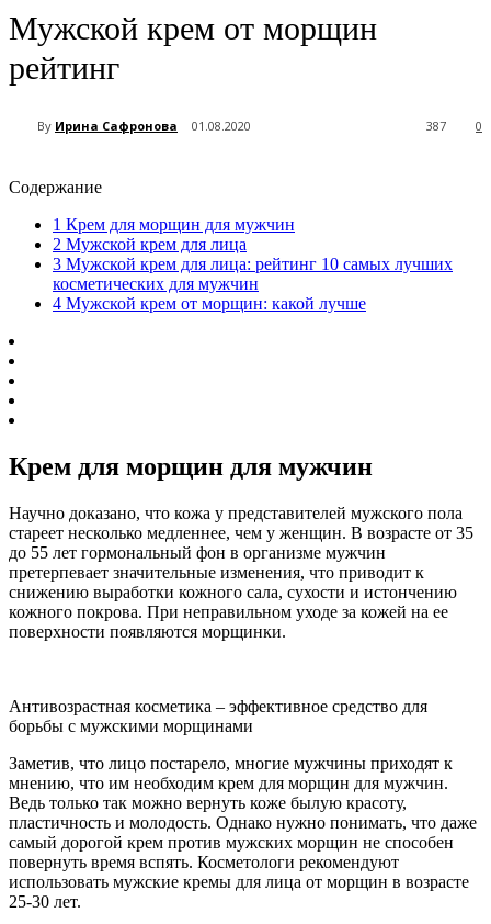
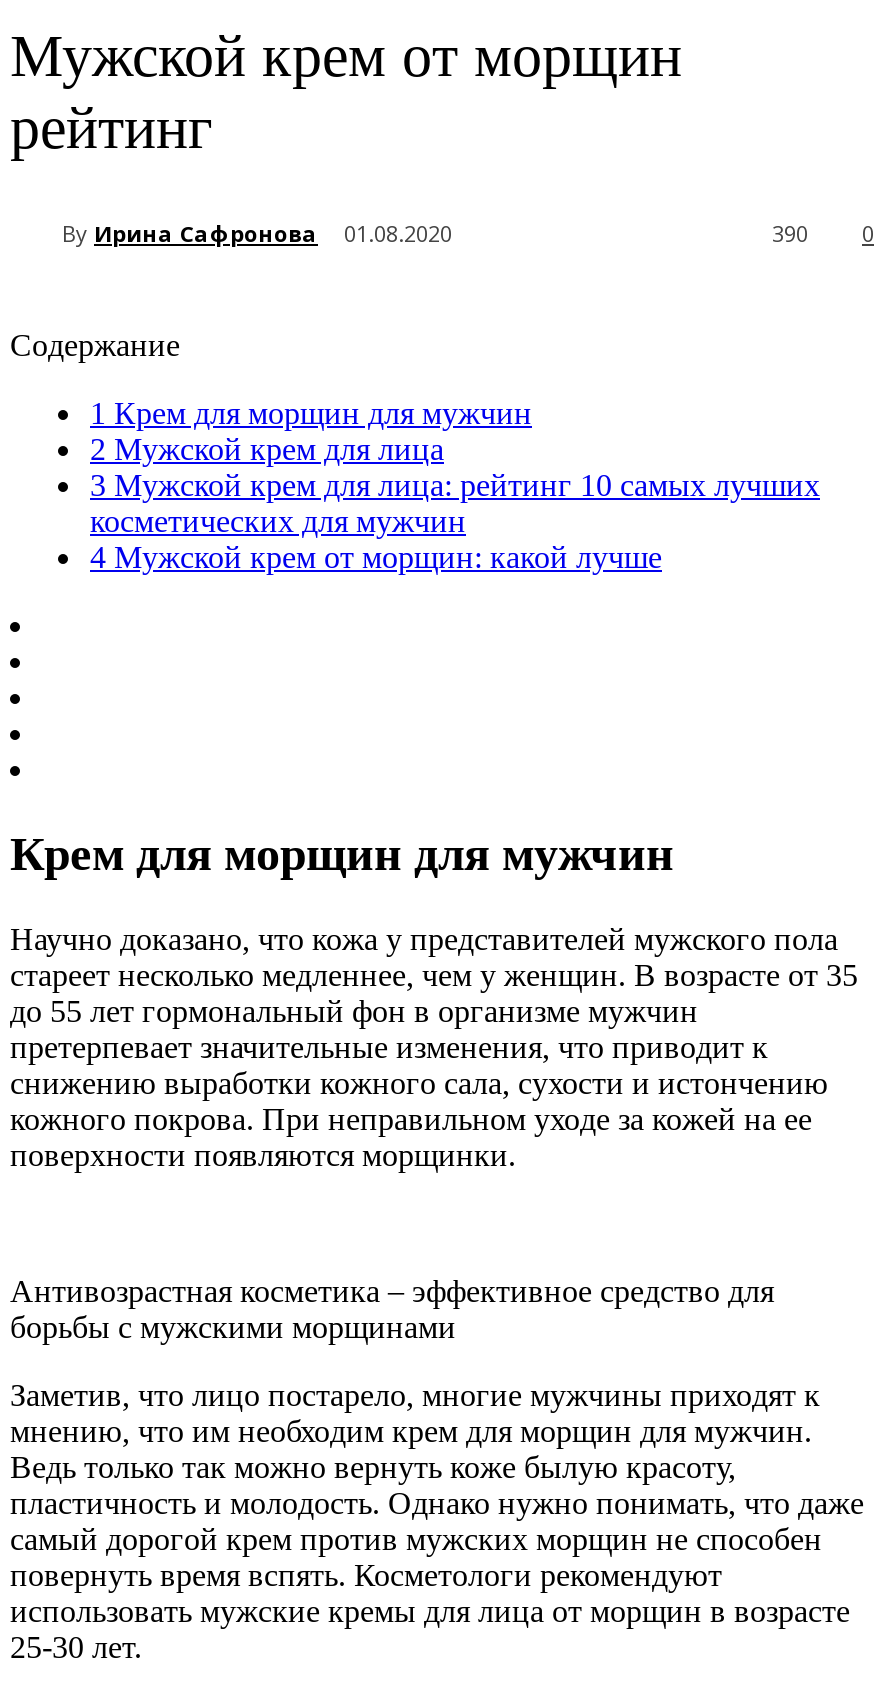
- 387 0
+ 390 0
